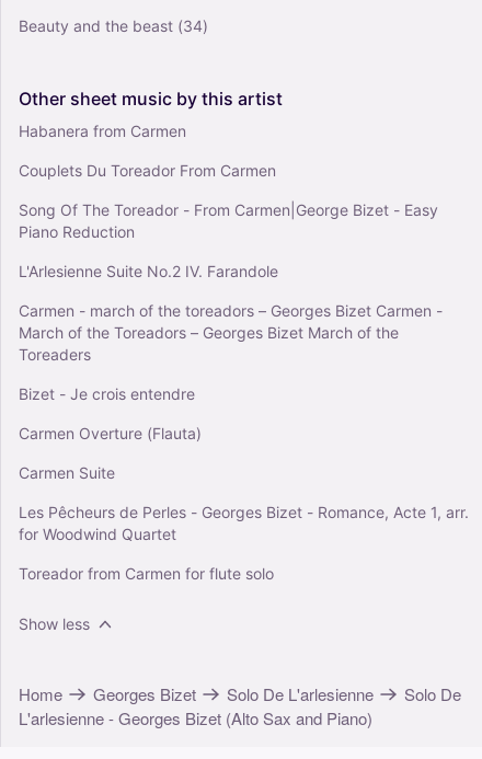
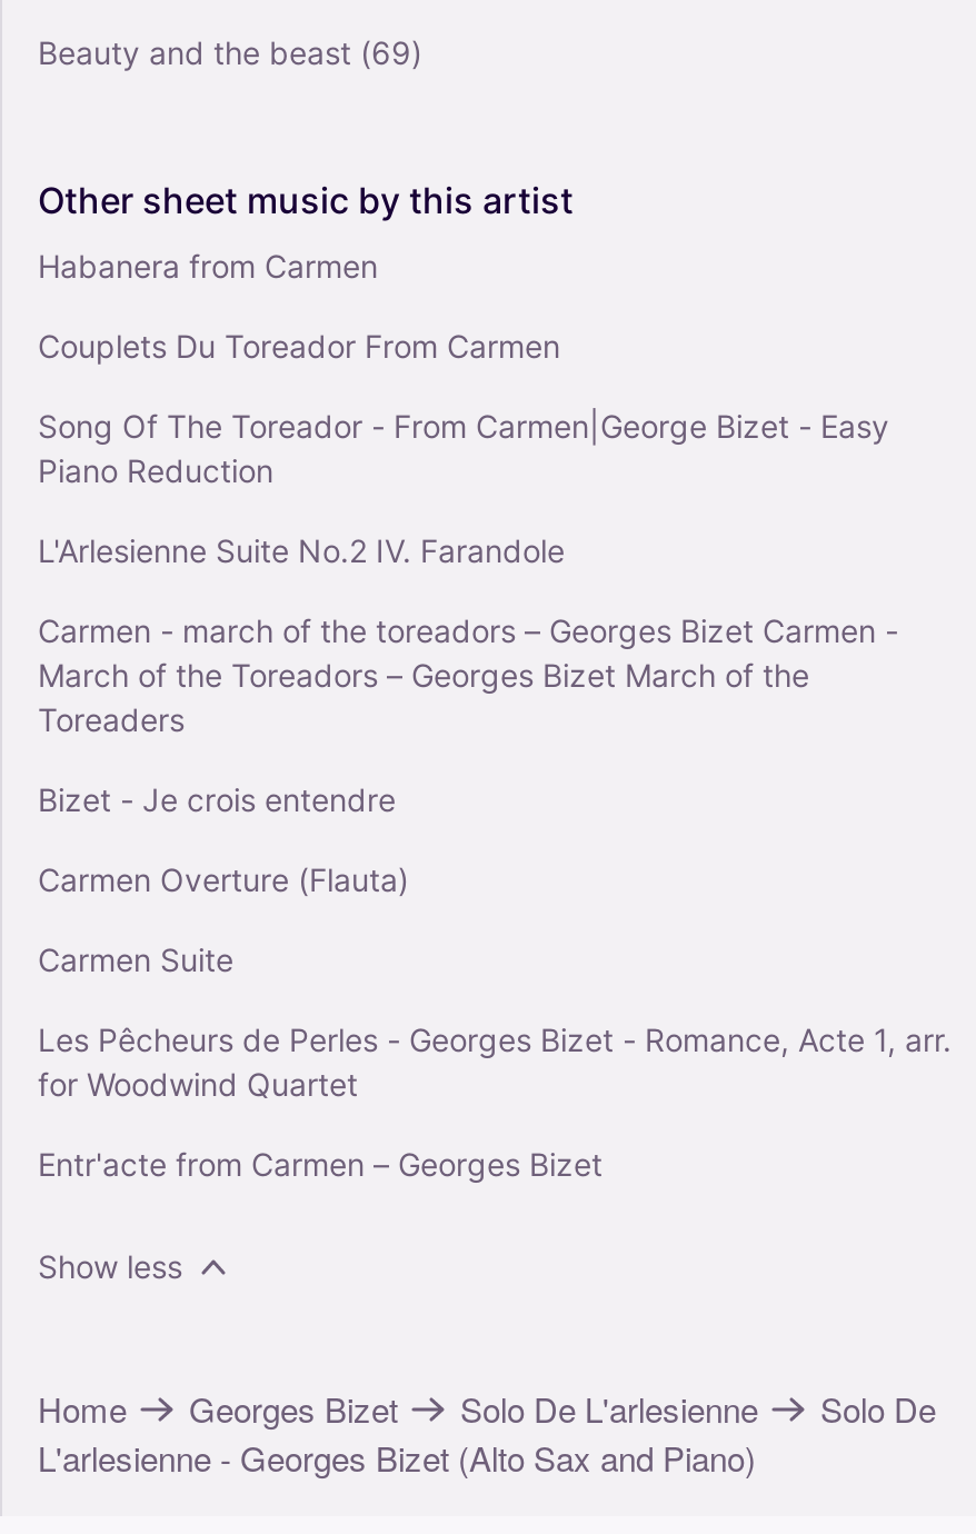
- Beauty and the beast (34)
+ Beauty and the beast (69)

- Toreador from Carmen for flute solo
+ Entr'acte from Carmen – Georges Bizet
